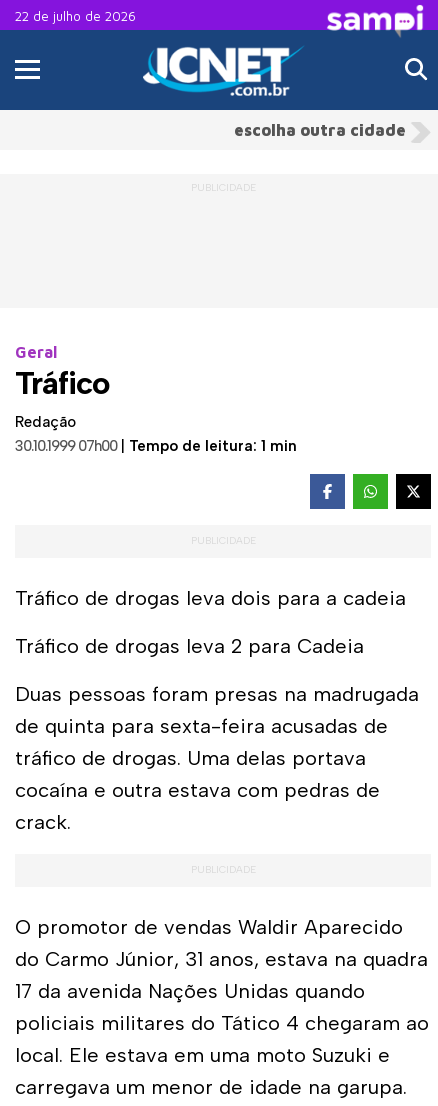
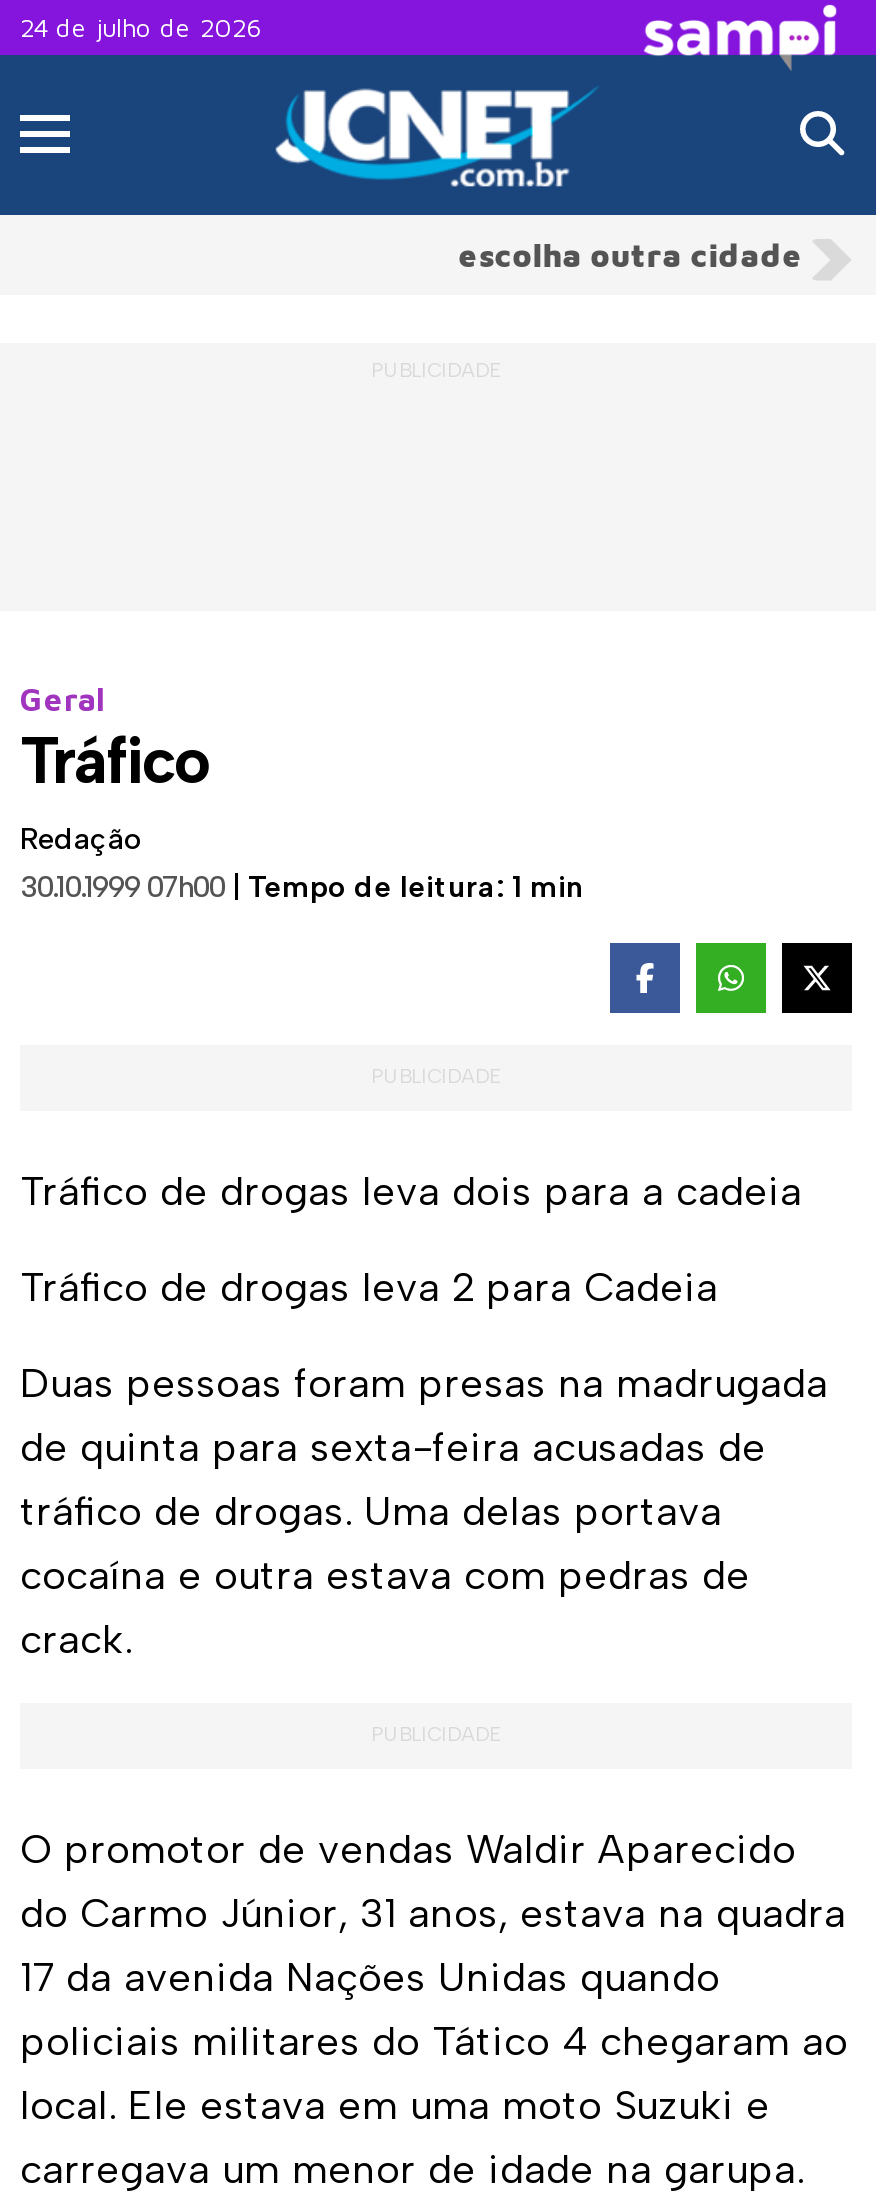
- 22 de julho de 2026
+ 24 de julho de 2026
